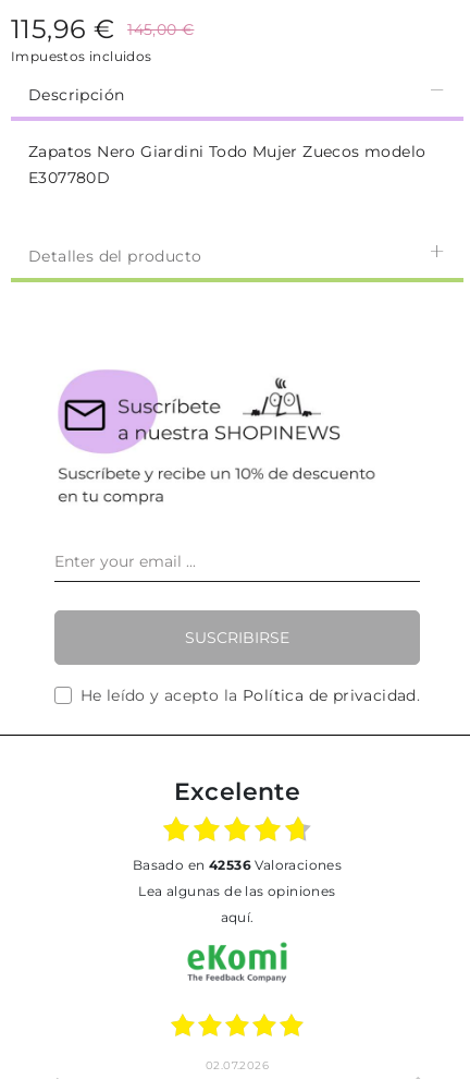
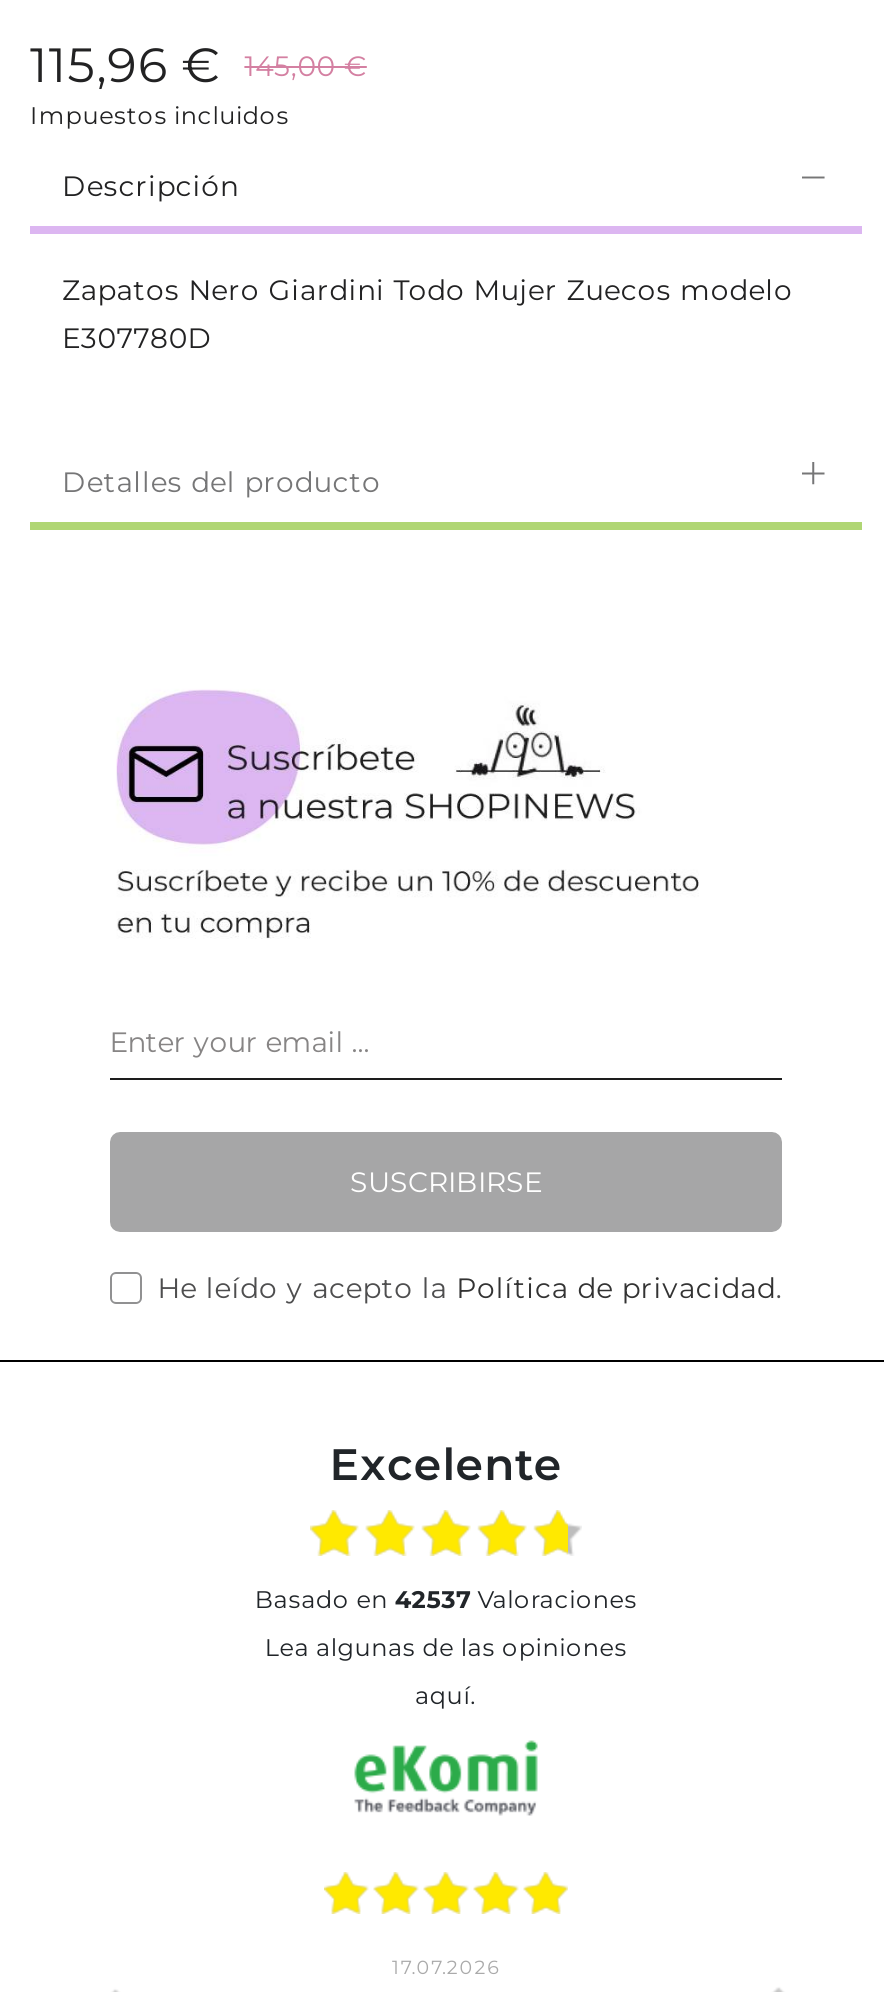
- basado en 42536 Valoraciones
+ basado en 42537 Valoraciones
